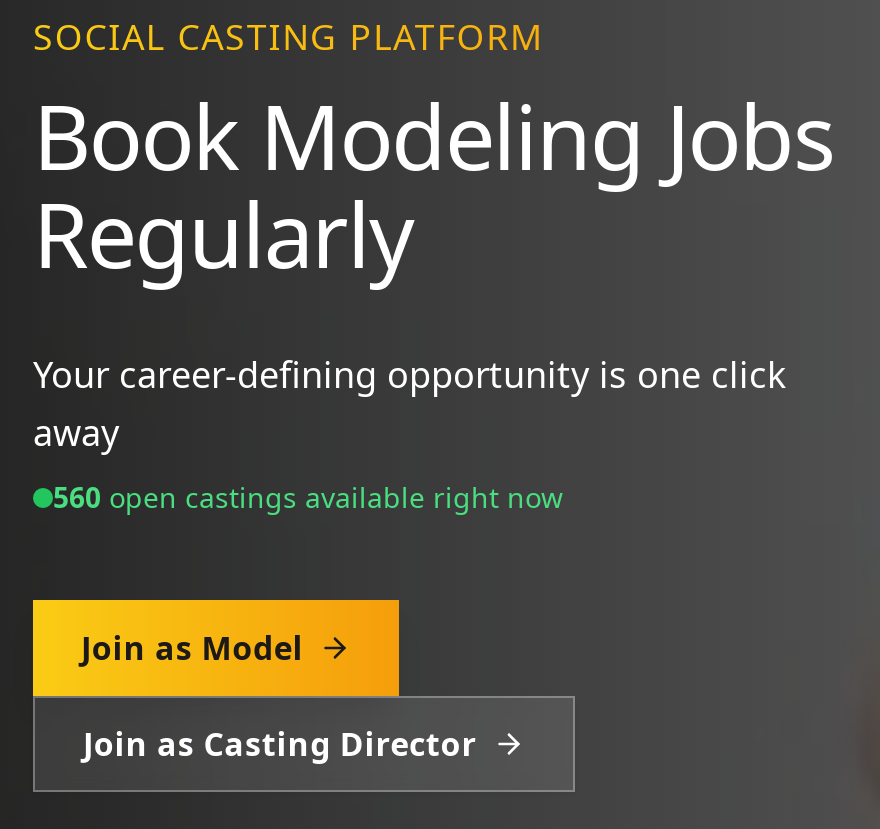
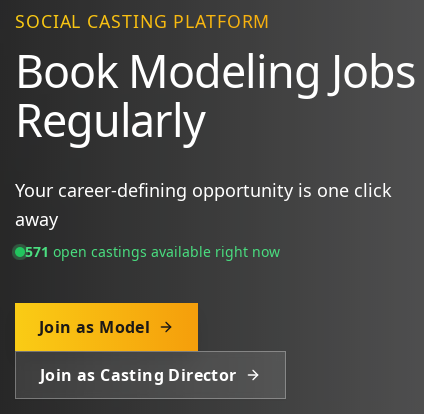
- 560 open castings available right now
+ 571 open castings available right now
